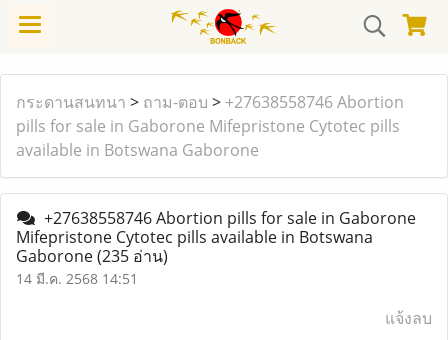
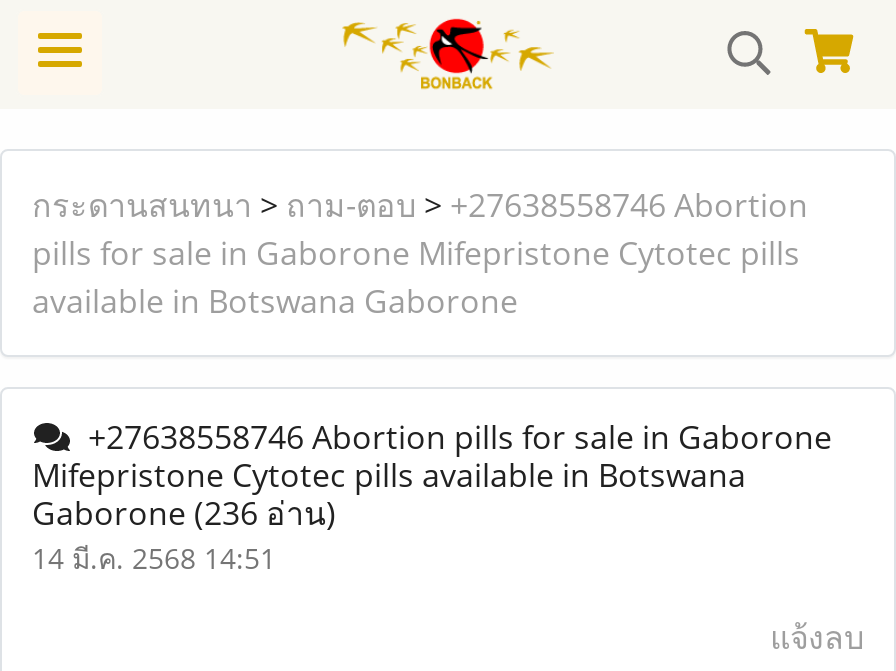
- Gaborone (235 อ่าน)
+ Gaborone (236 อ่าน)
